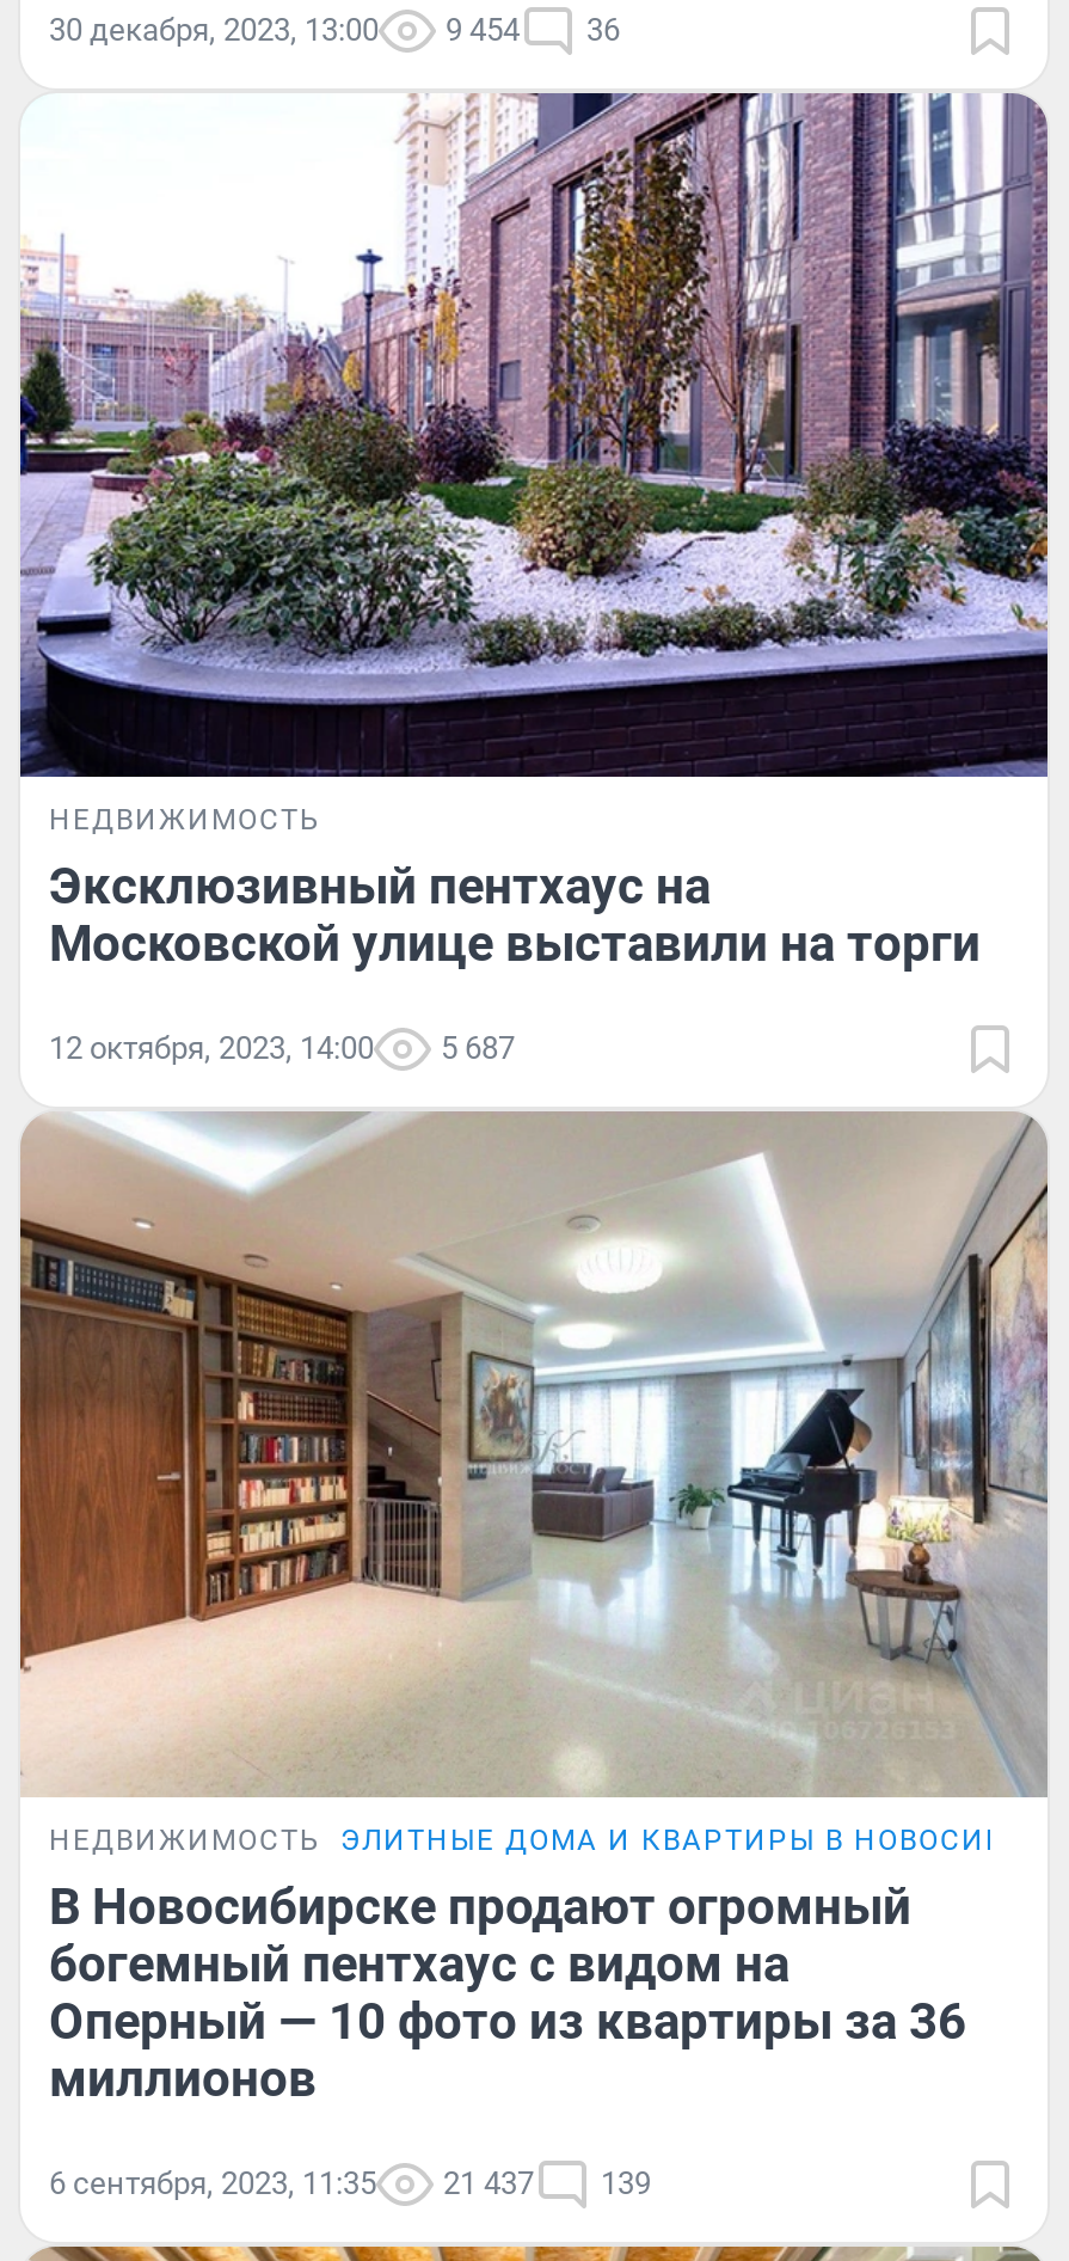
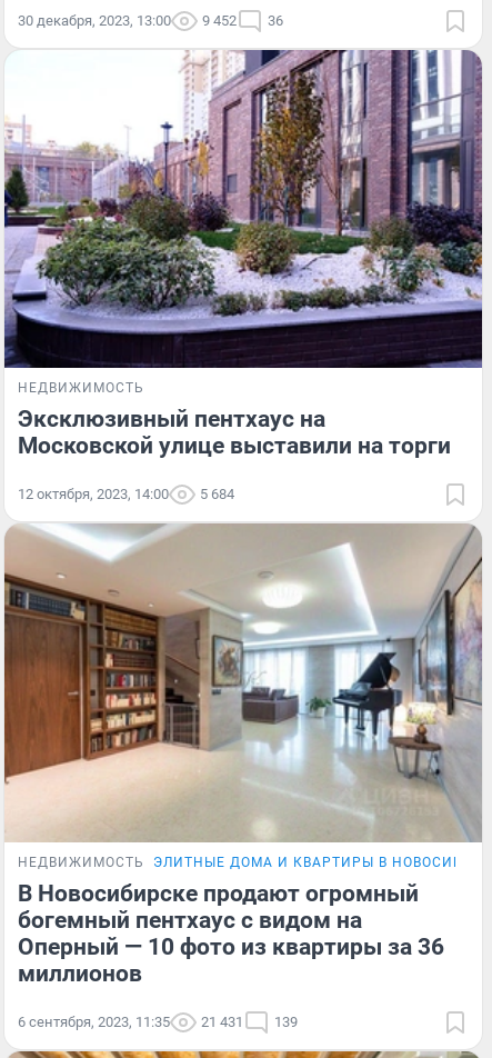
- 30 декабря, 2023, 13:00 9 454 36
+ 30 декабря, 2023, 13:00 9 452 36

- 12 октября, 2023, 14:00 5 687
+ 12 октября, 2023, 14:00 5 684

- 6 сентября, 2023, 11:35 21 437 139
+ 6 сентября, 2023, 11:35 21 431 139
